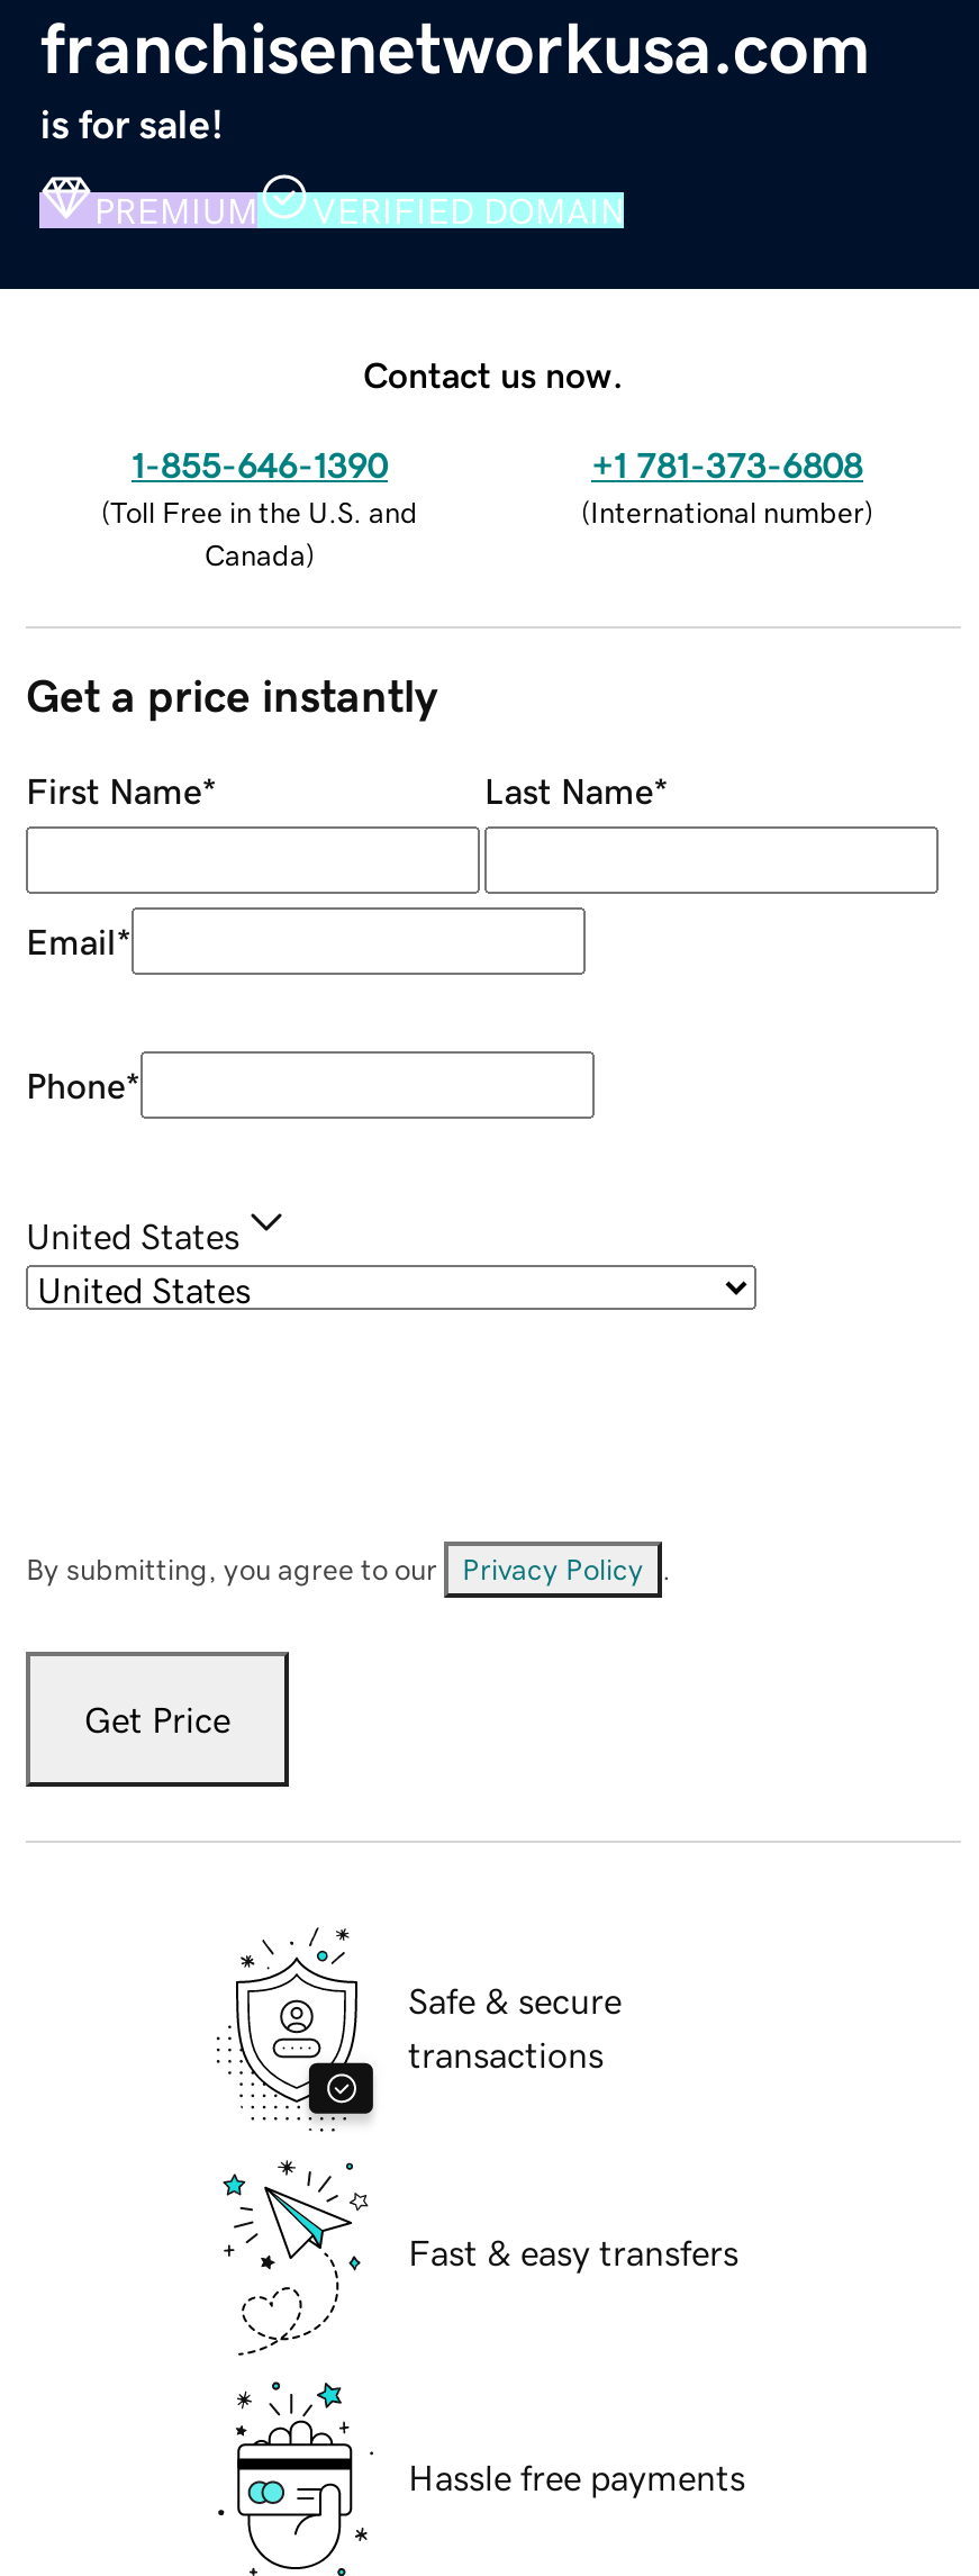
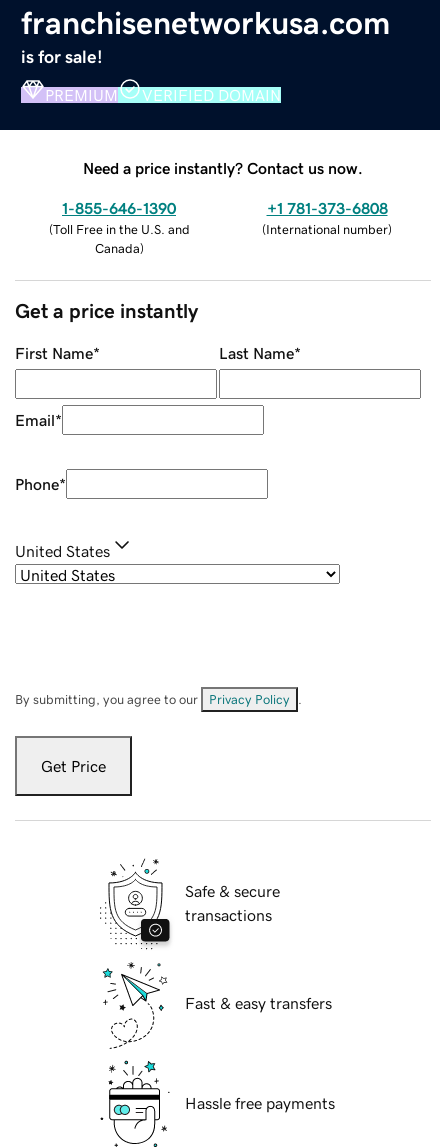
- Contact us now.
+ Need a price instantly? Contact us now.
